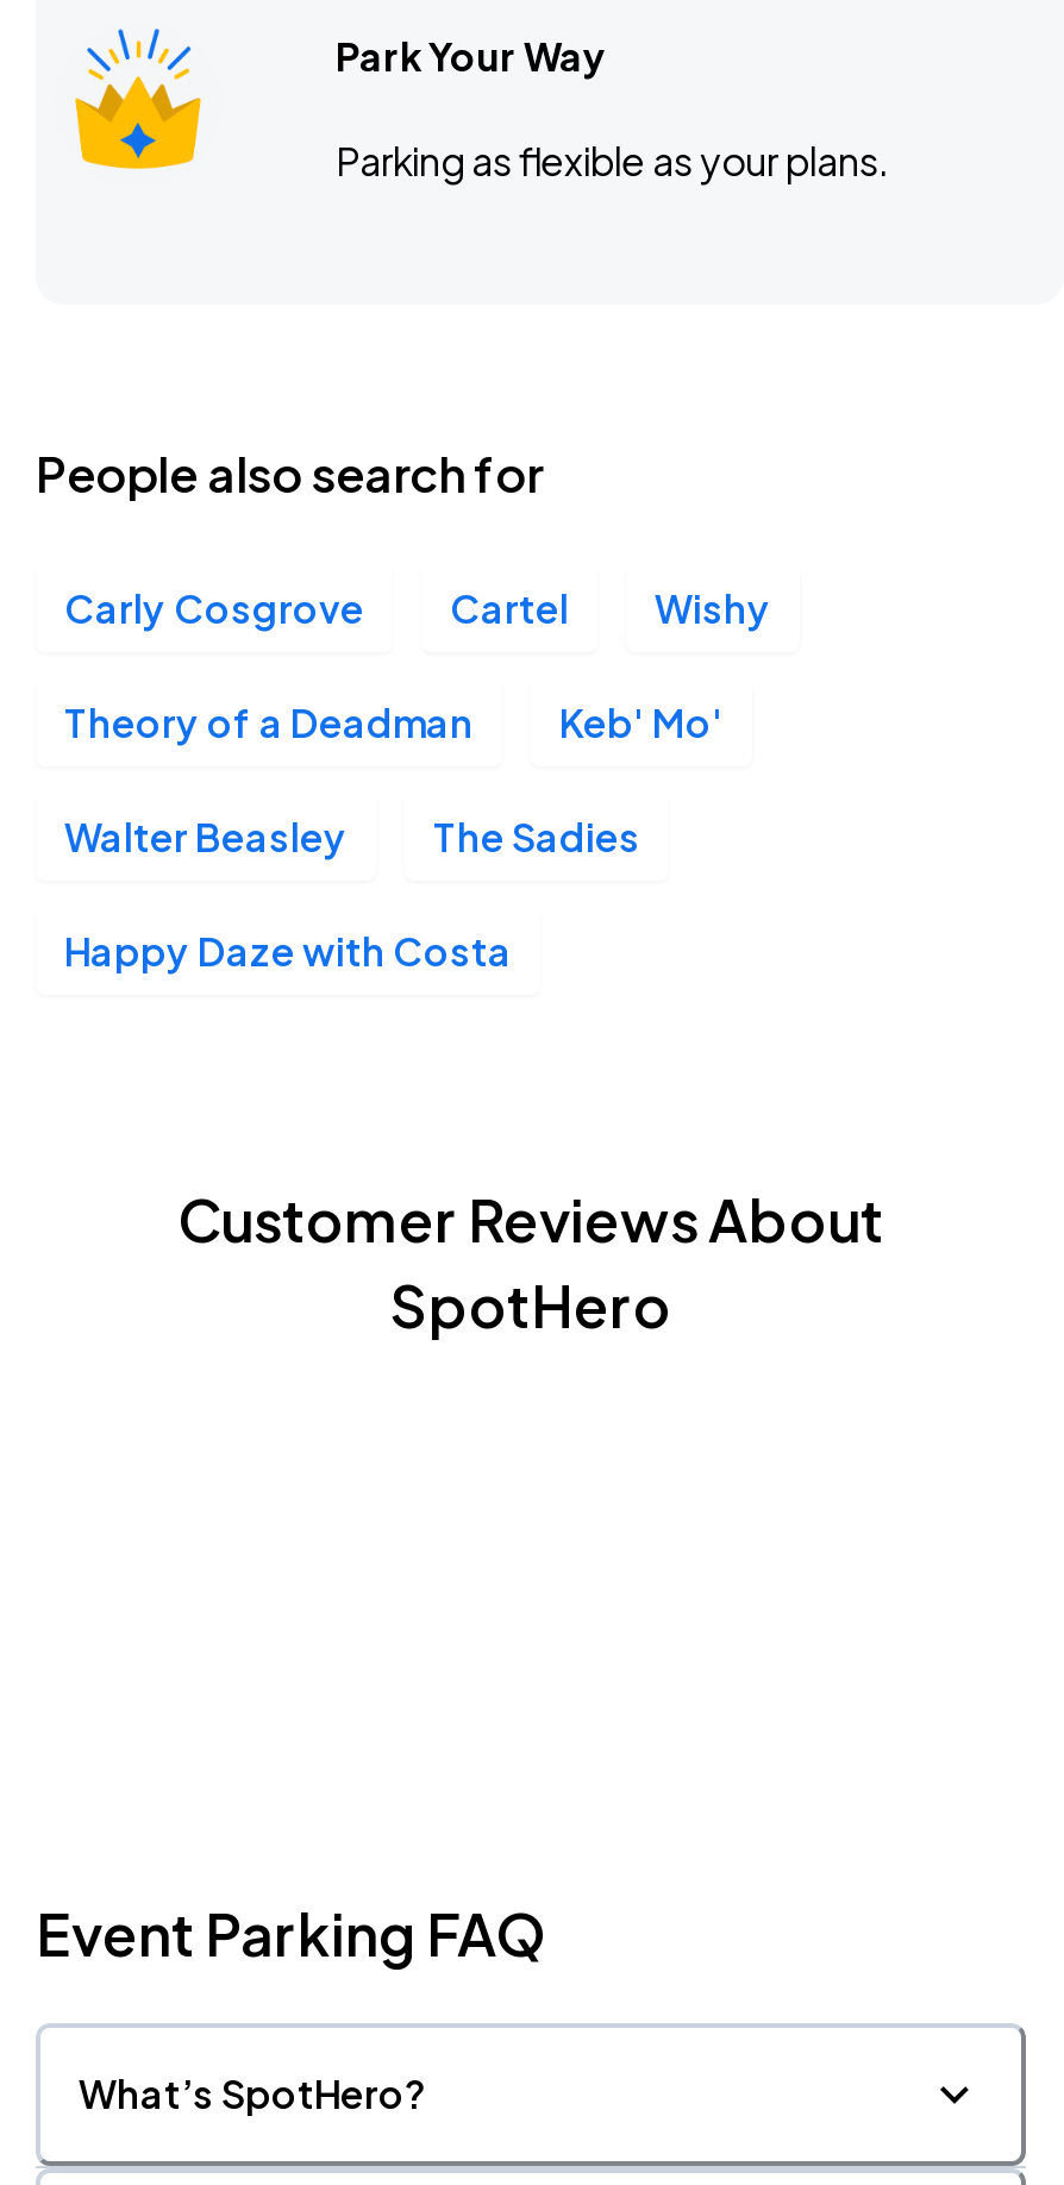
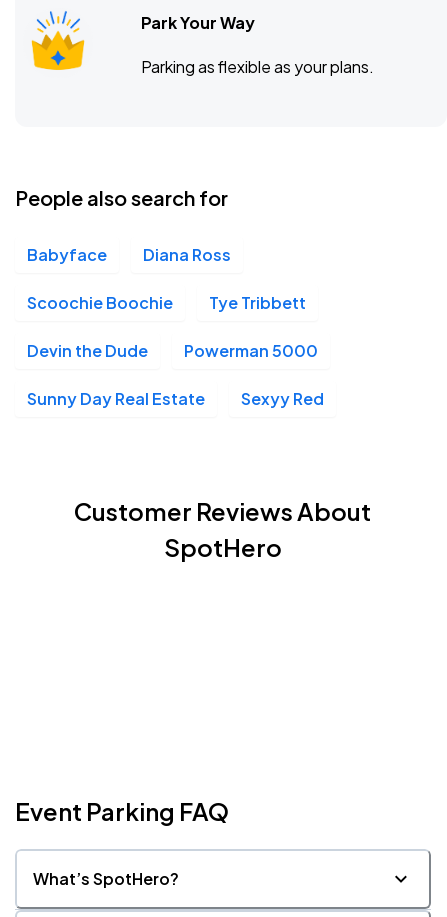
- Carly Cosgrove
- Cartel
- Wishy
+ Babyface
+ Diana Ross

- Theory of a Deadman
- Keb' Mo'
+ Scoochie Boochie
+ Tye Tribbett

- Walter Beasley
- The Sadies
+ Devin the Dude
+ Powerman 5000

- Happy Daze with Costa
+ Sunny Day Real Estate
+ Sexyy Red
